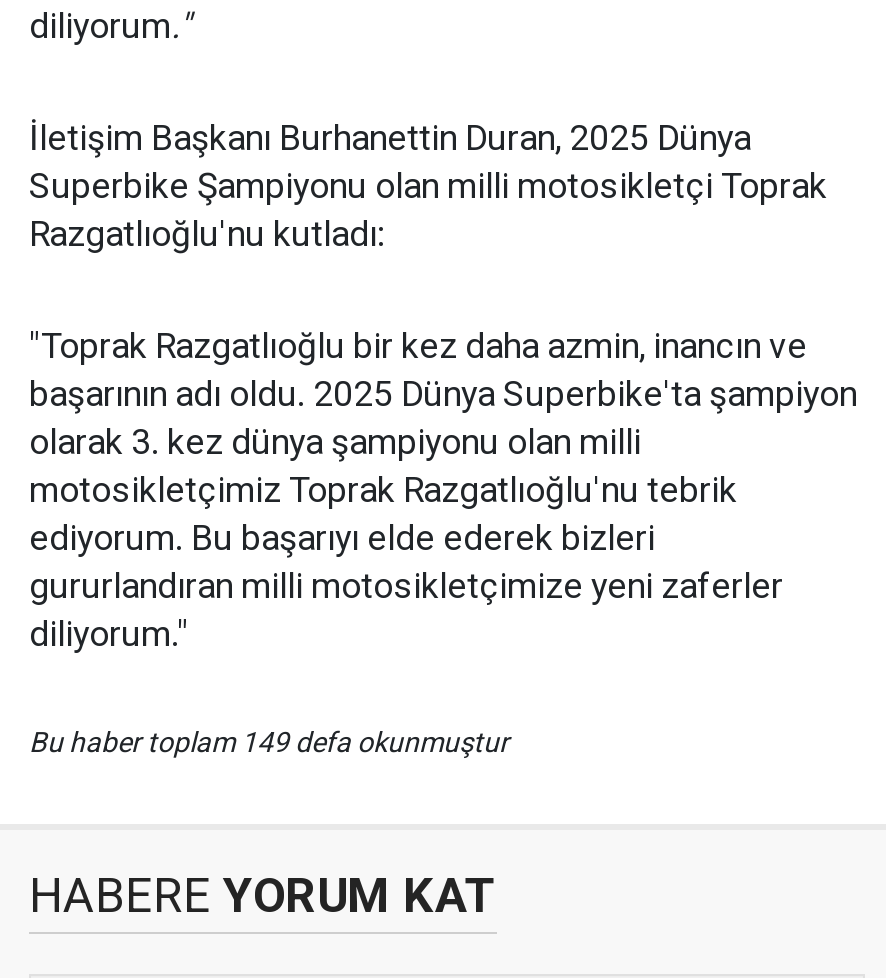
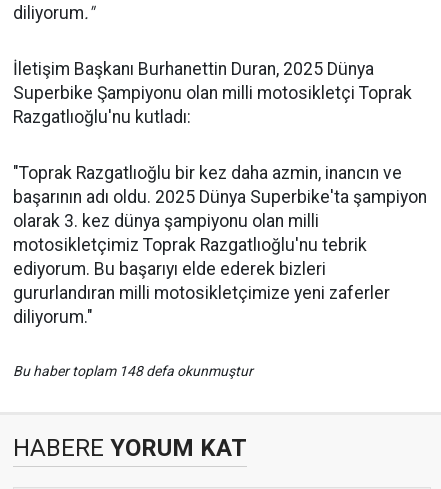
- Bu haber toplam 149 defa okunmuştur
+ Bu haber toplam 148 defa okunmuştur
